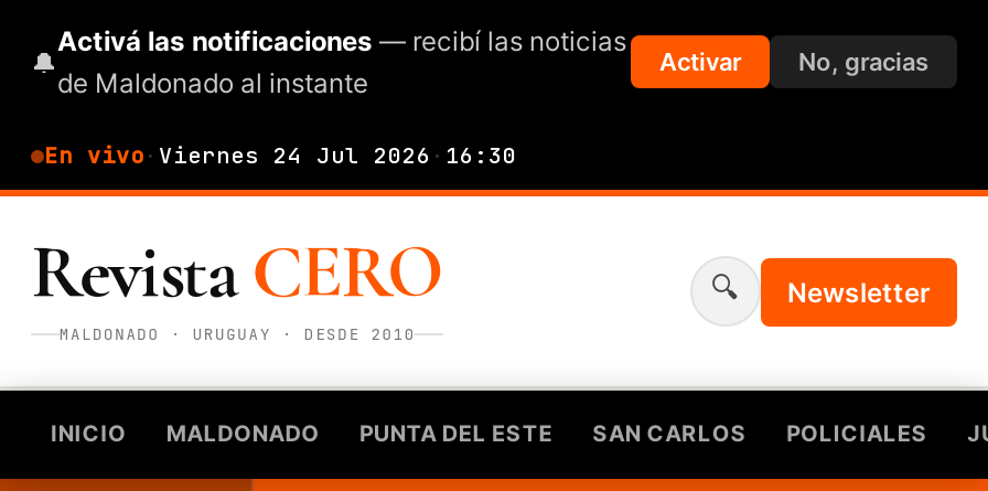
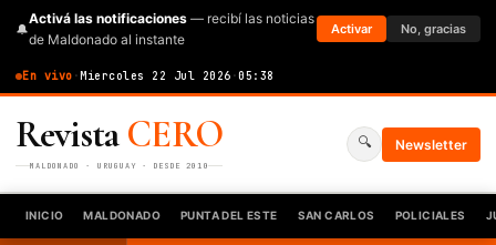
- En vivo · Viernes 24 Jul 2026 · 16:30
+ En vivo · Miercoles 22 Jul 2026 · 05:38
